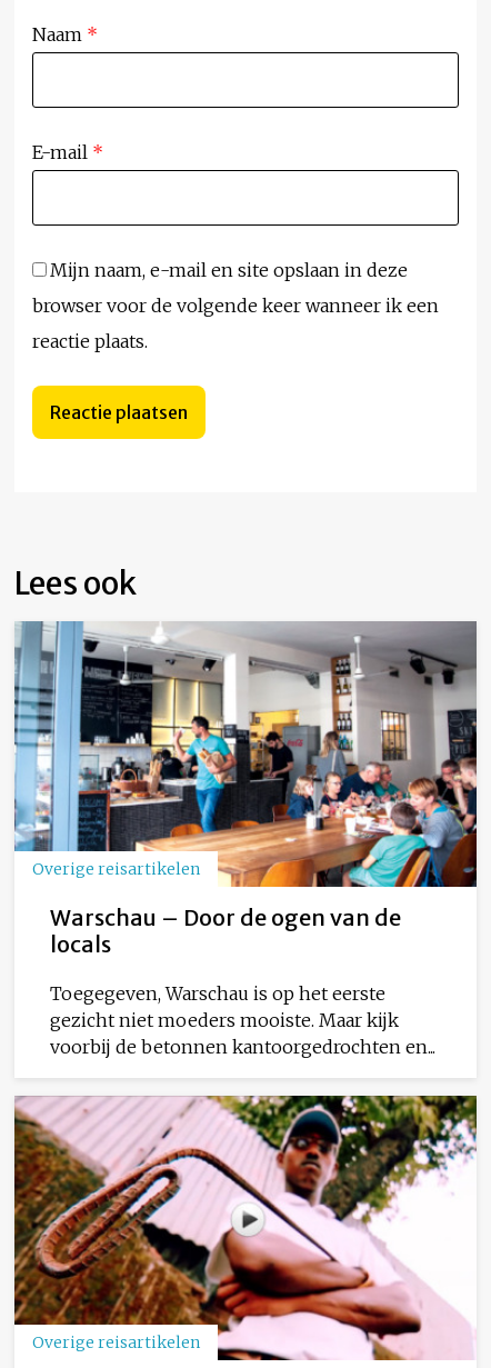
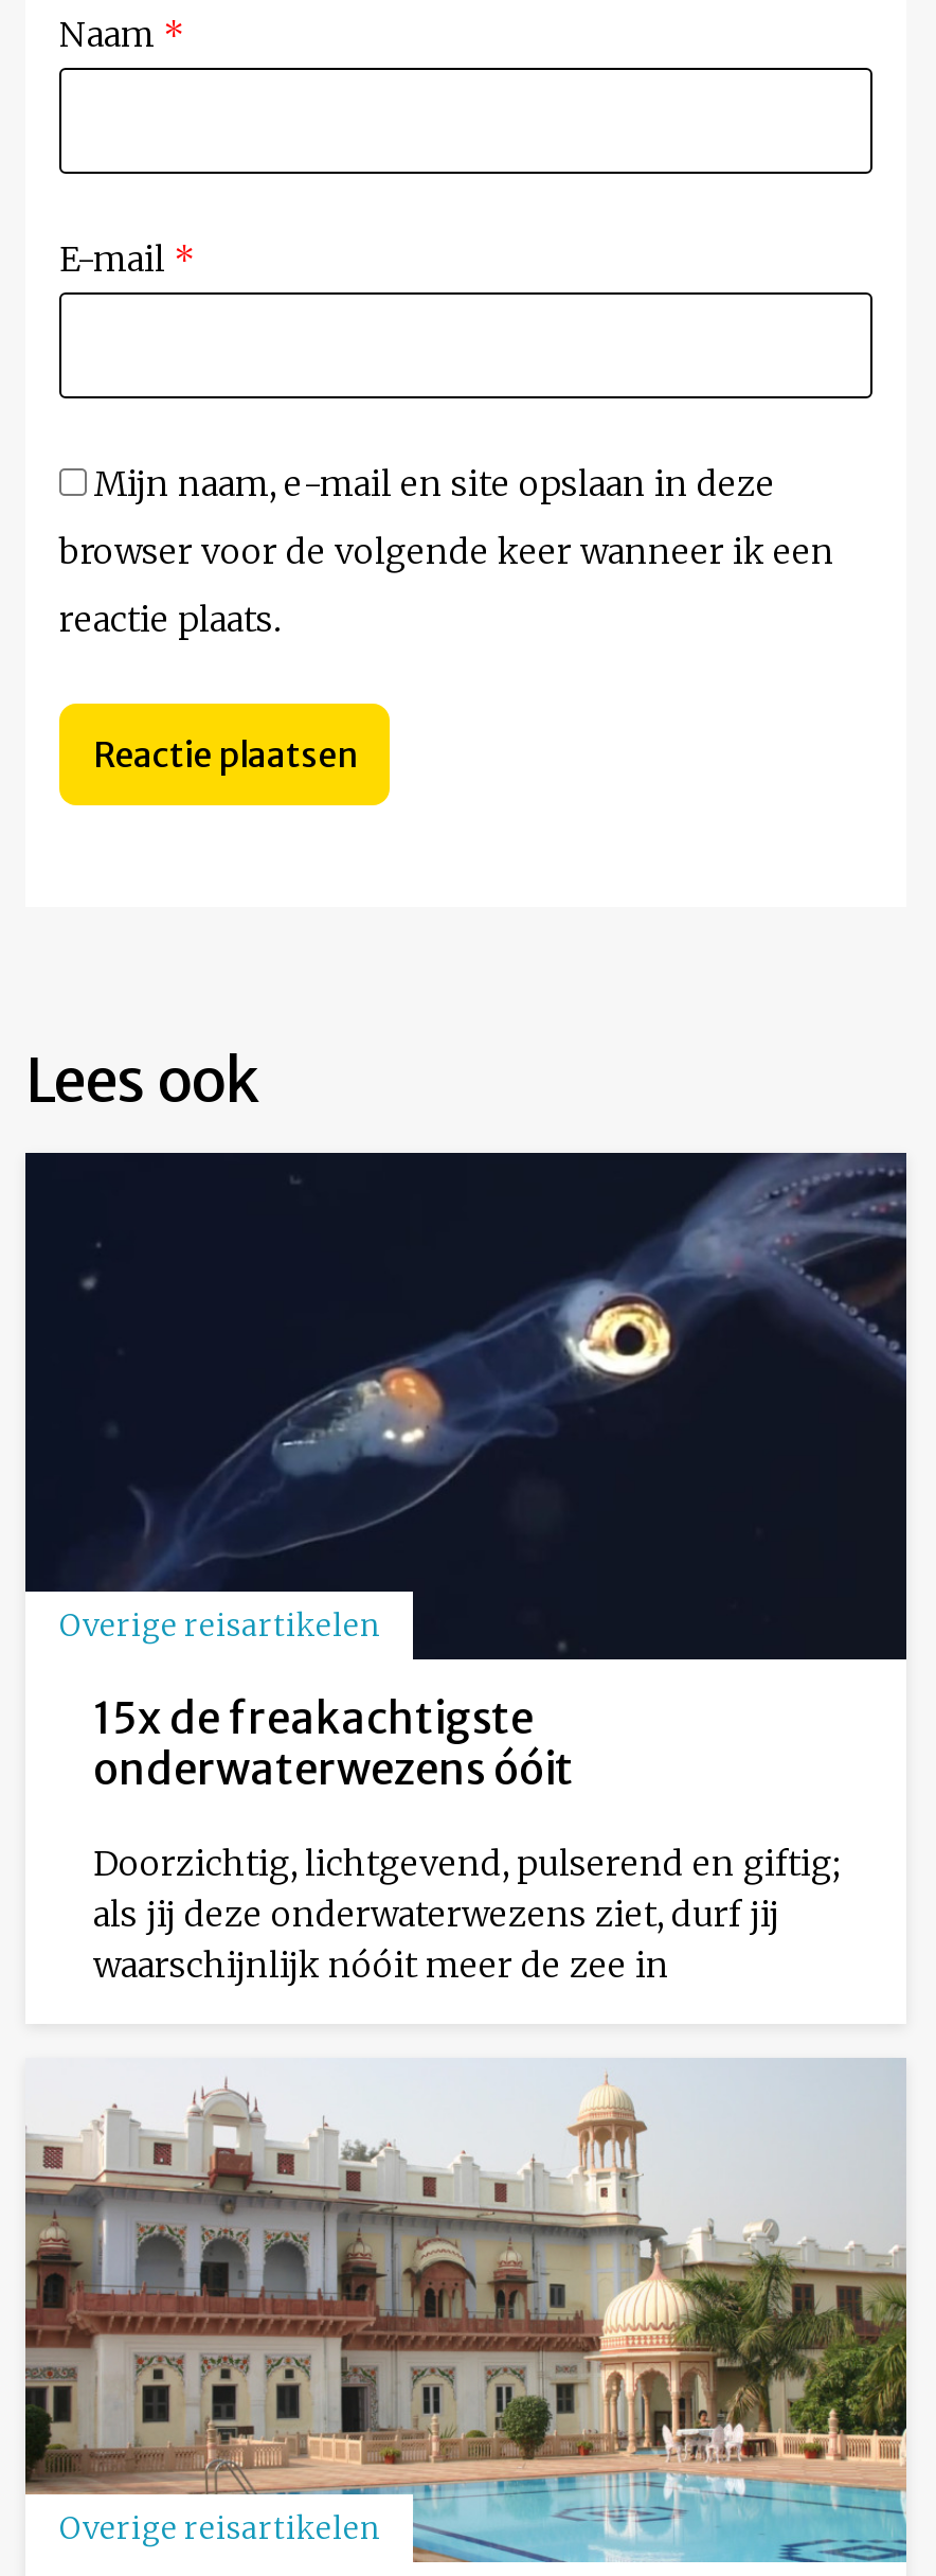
- [image]
- Warschau – Door de ogen van de
- locals
+ [image]
+ 15x de freakachtigste
+ onderwaterwezens óóit

- Toegegeven, Warschau is op het eerste
- gezicht niet moeders mooiste. Maar kijk
- voorbij de betonnen kantoorgedrochten en...
+ Doorzichtig, lichtgevend, pulserend en giftig;
+ als jij deze onderwaterwezens ziet, durf jij
+ waarschijnlijk nóóit meer de zee in

- [image]
+ [image]
